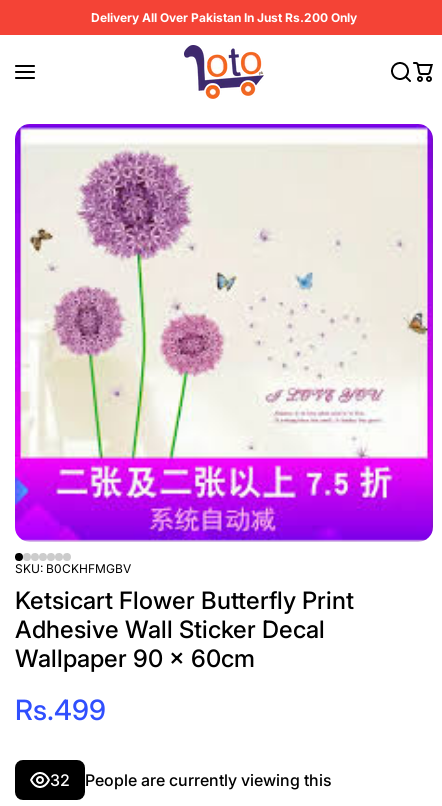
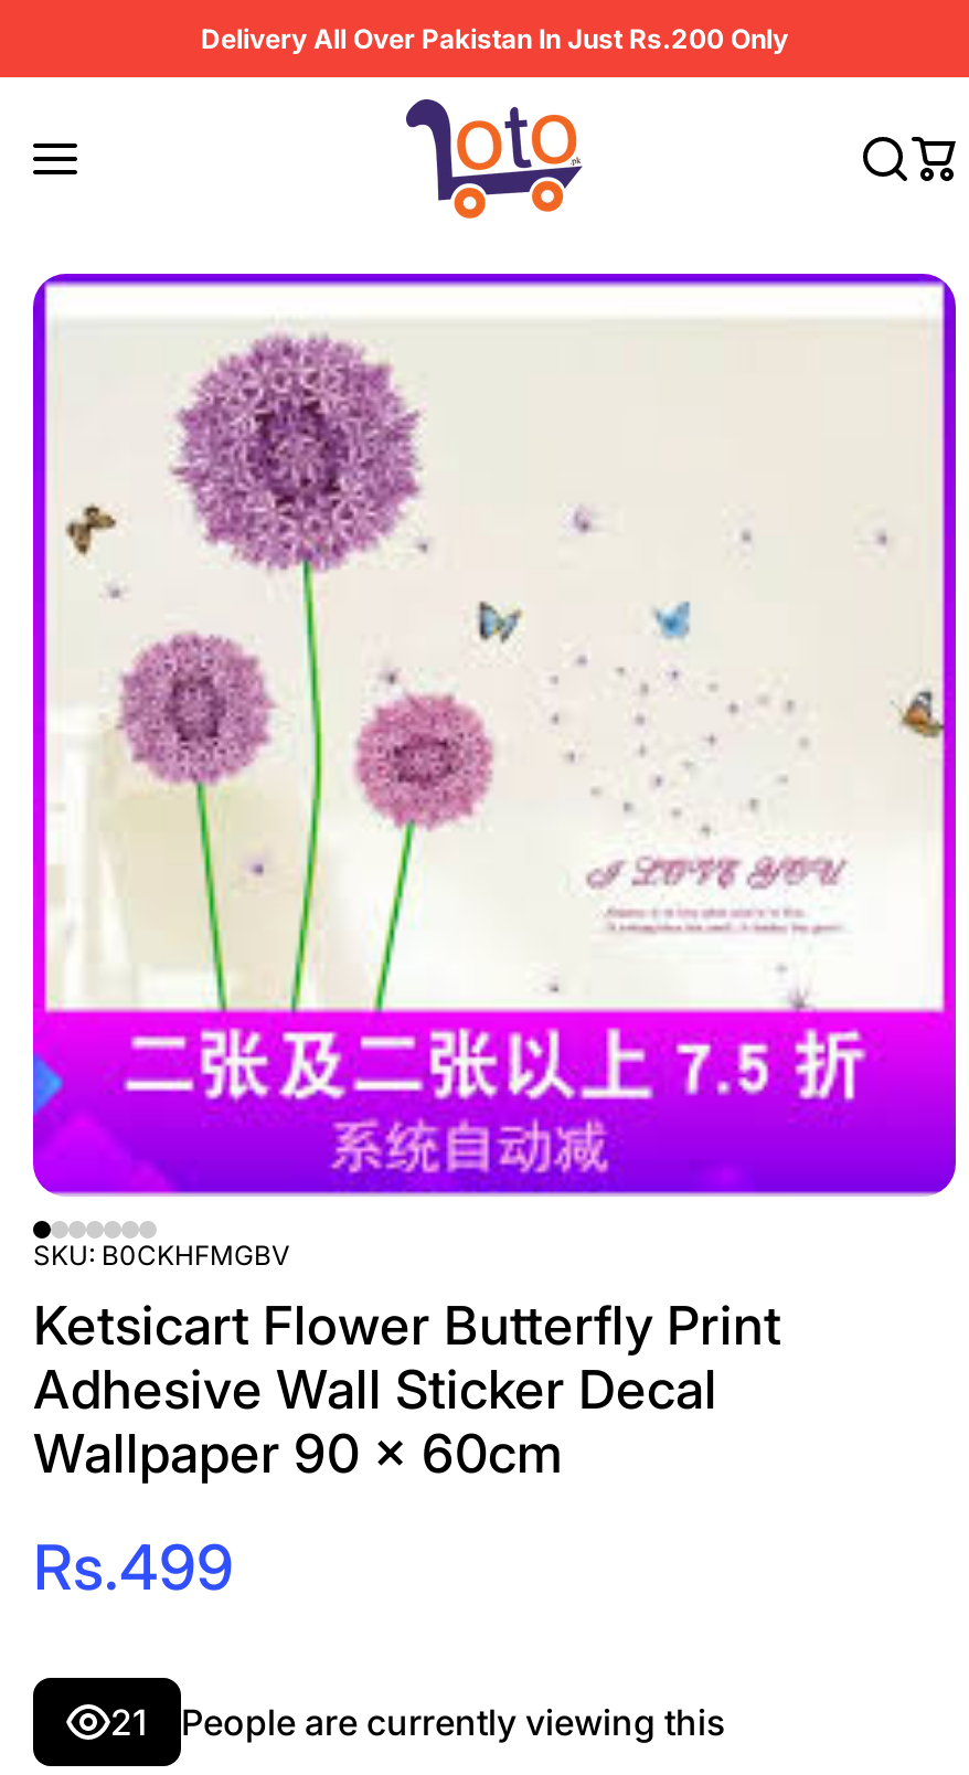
- 32 People are currently viewing this
+ 21 People are currently viewing this
